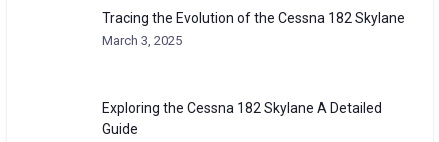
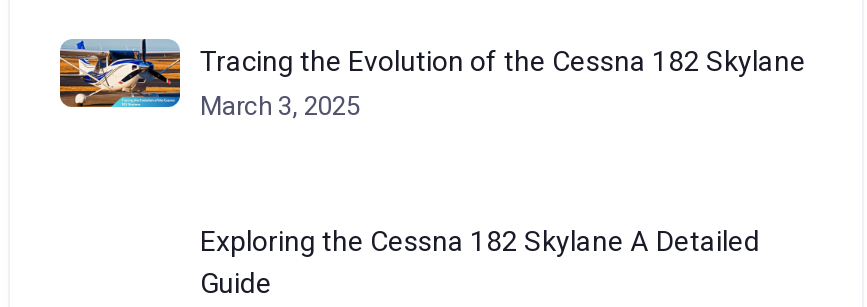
+ [image]
